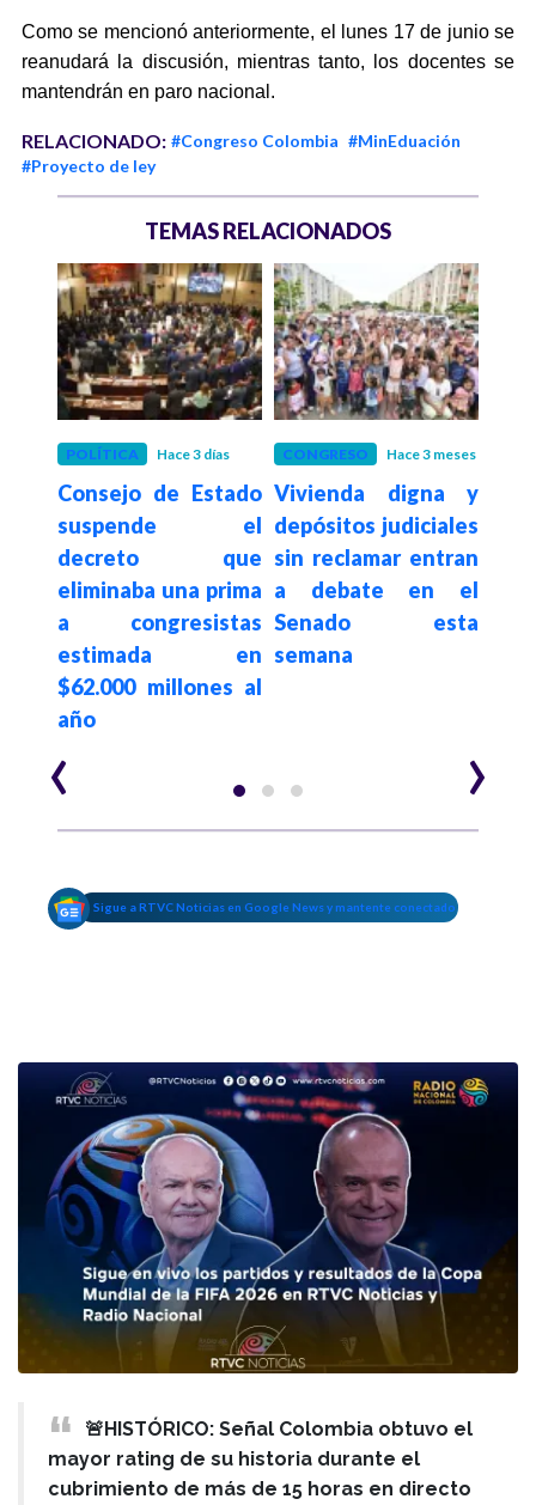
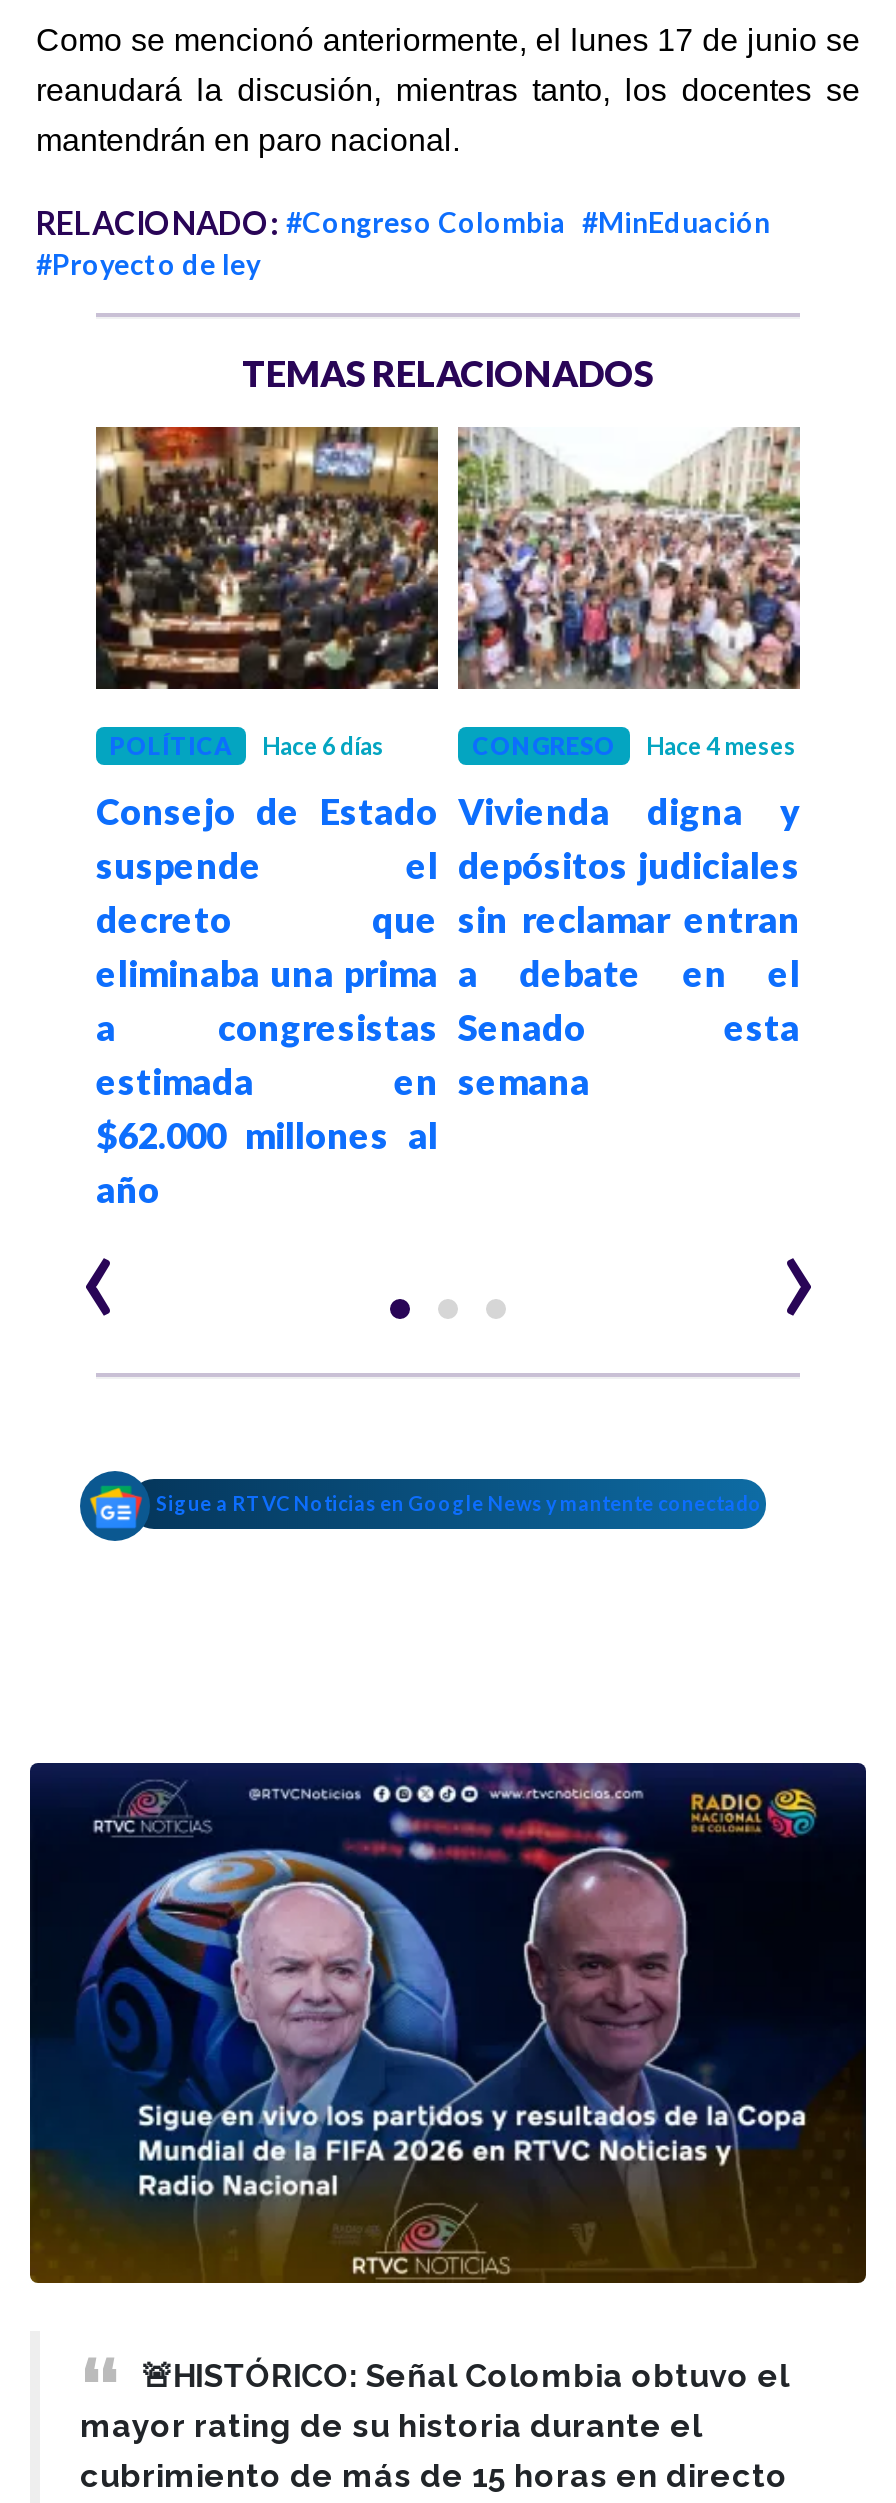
- Hace 3 días
+ Hace 6 días

- Hace 3 meses
+ Hace 4 meses
